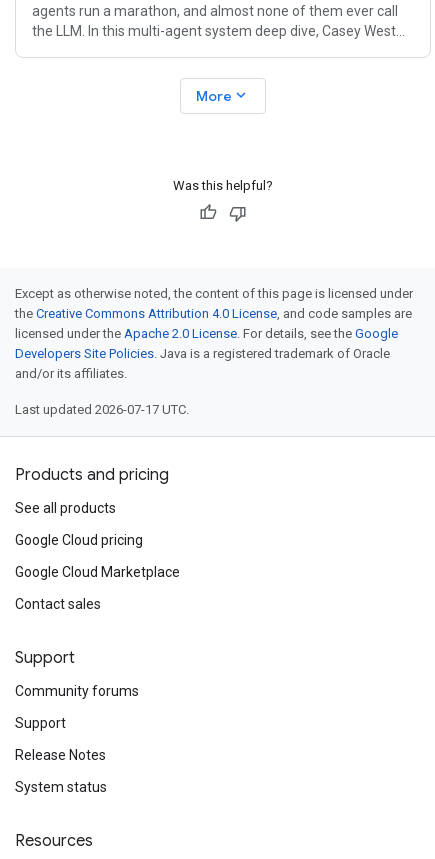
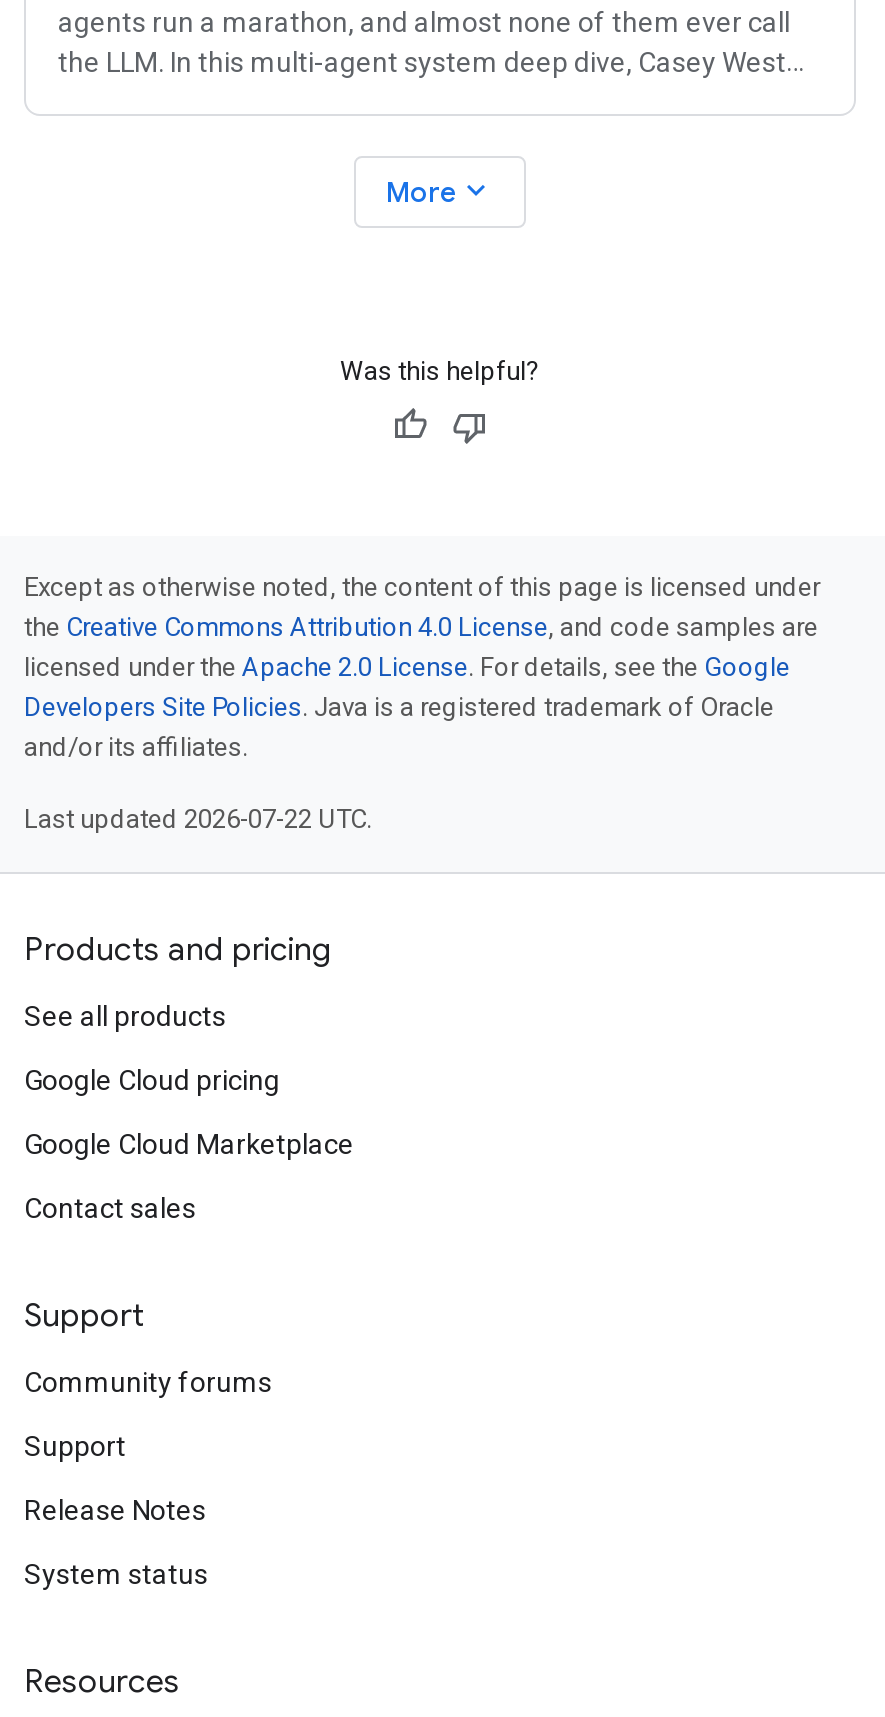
- Last updated 2026-07-17 UTC.
+ Last updated 2026-07-22 UTC.
